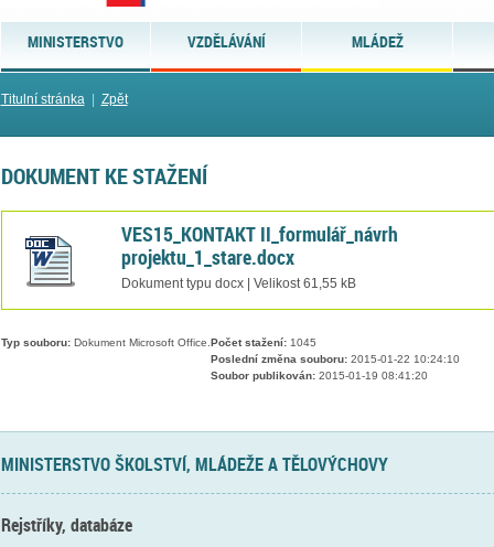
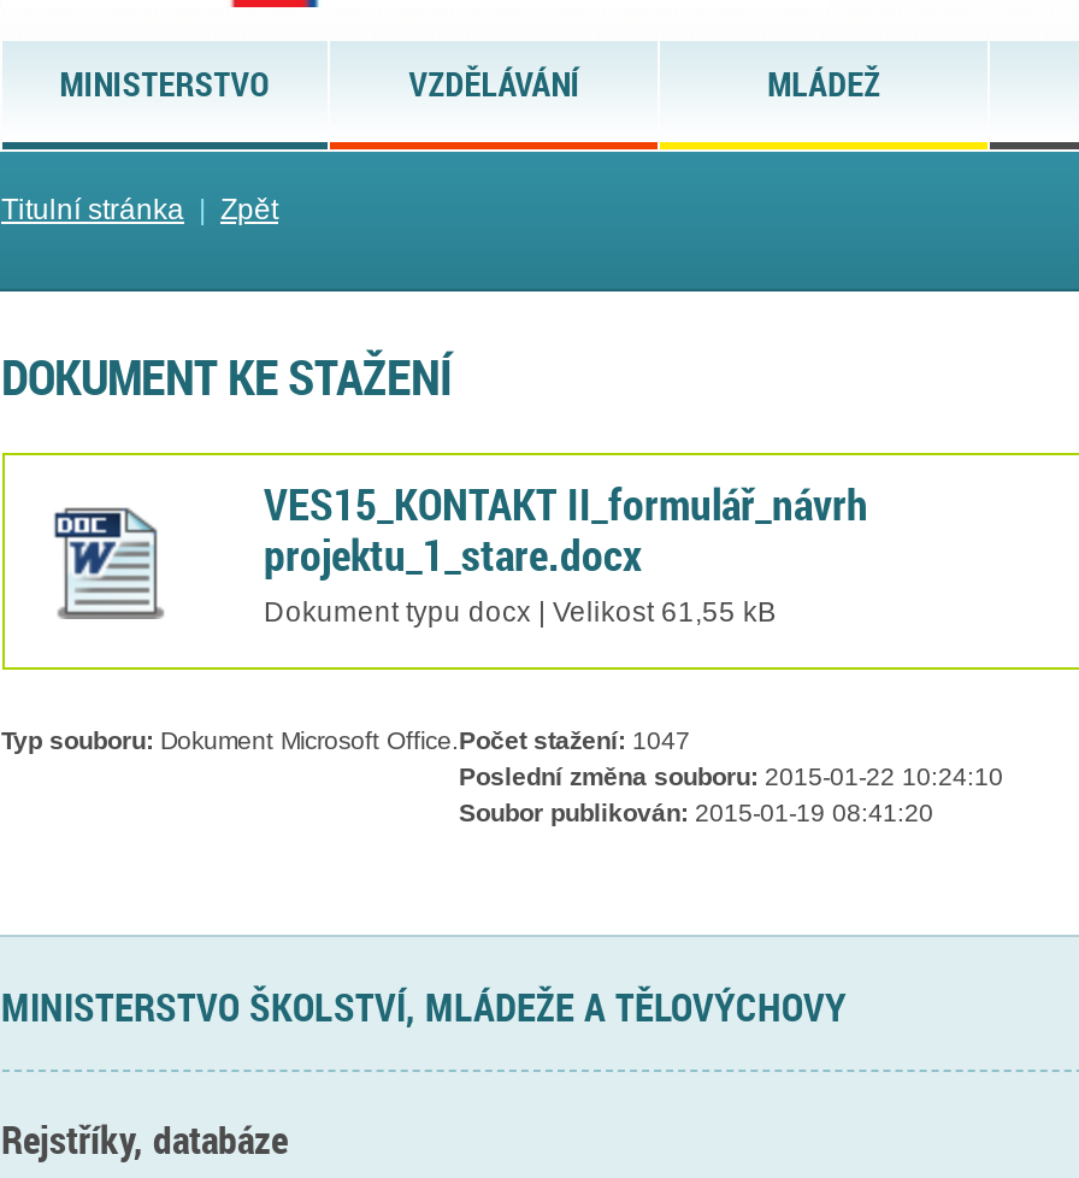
- Typ souboru: Dokument Microsoft Office.Počet stažení: 1045
+ Typ souboru: Dokument Microsoft Office.Počet stažení: 1047
